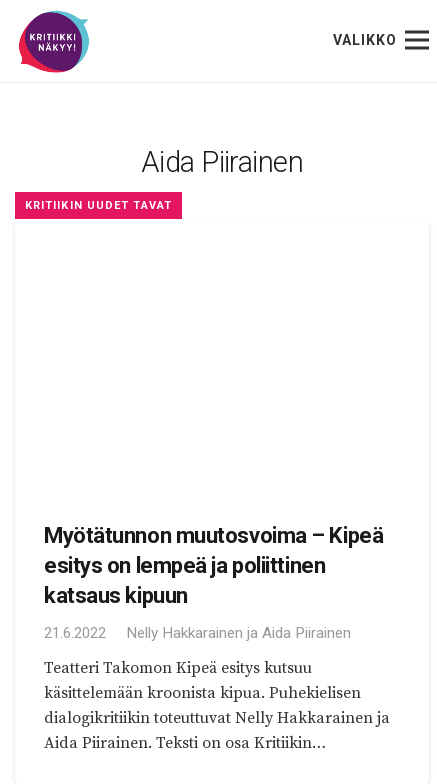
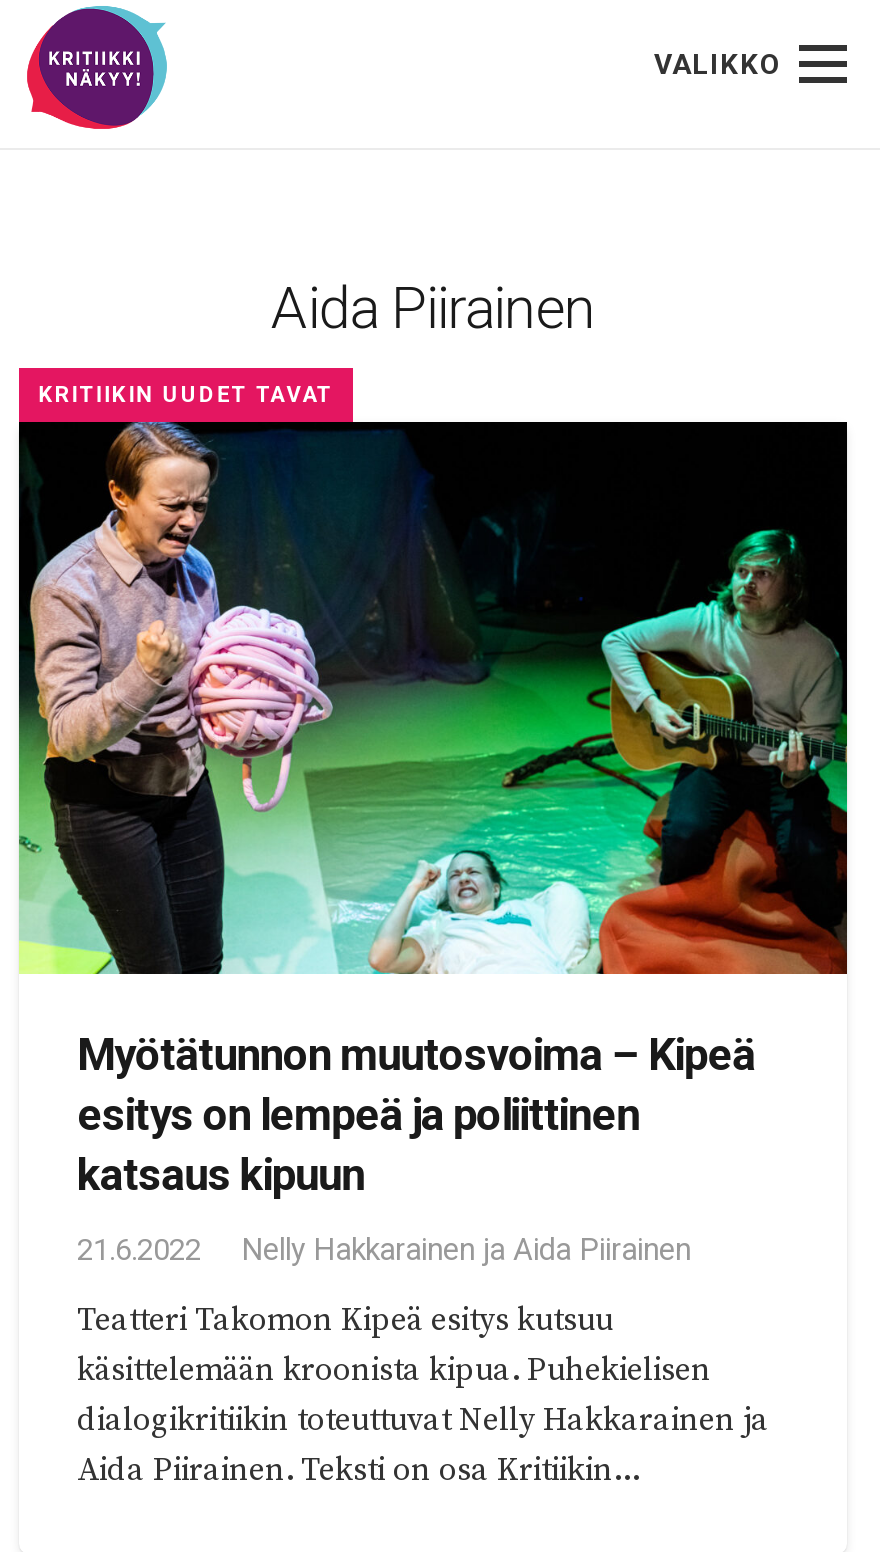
+ [image]
